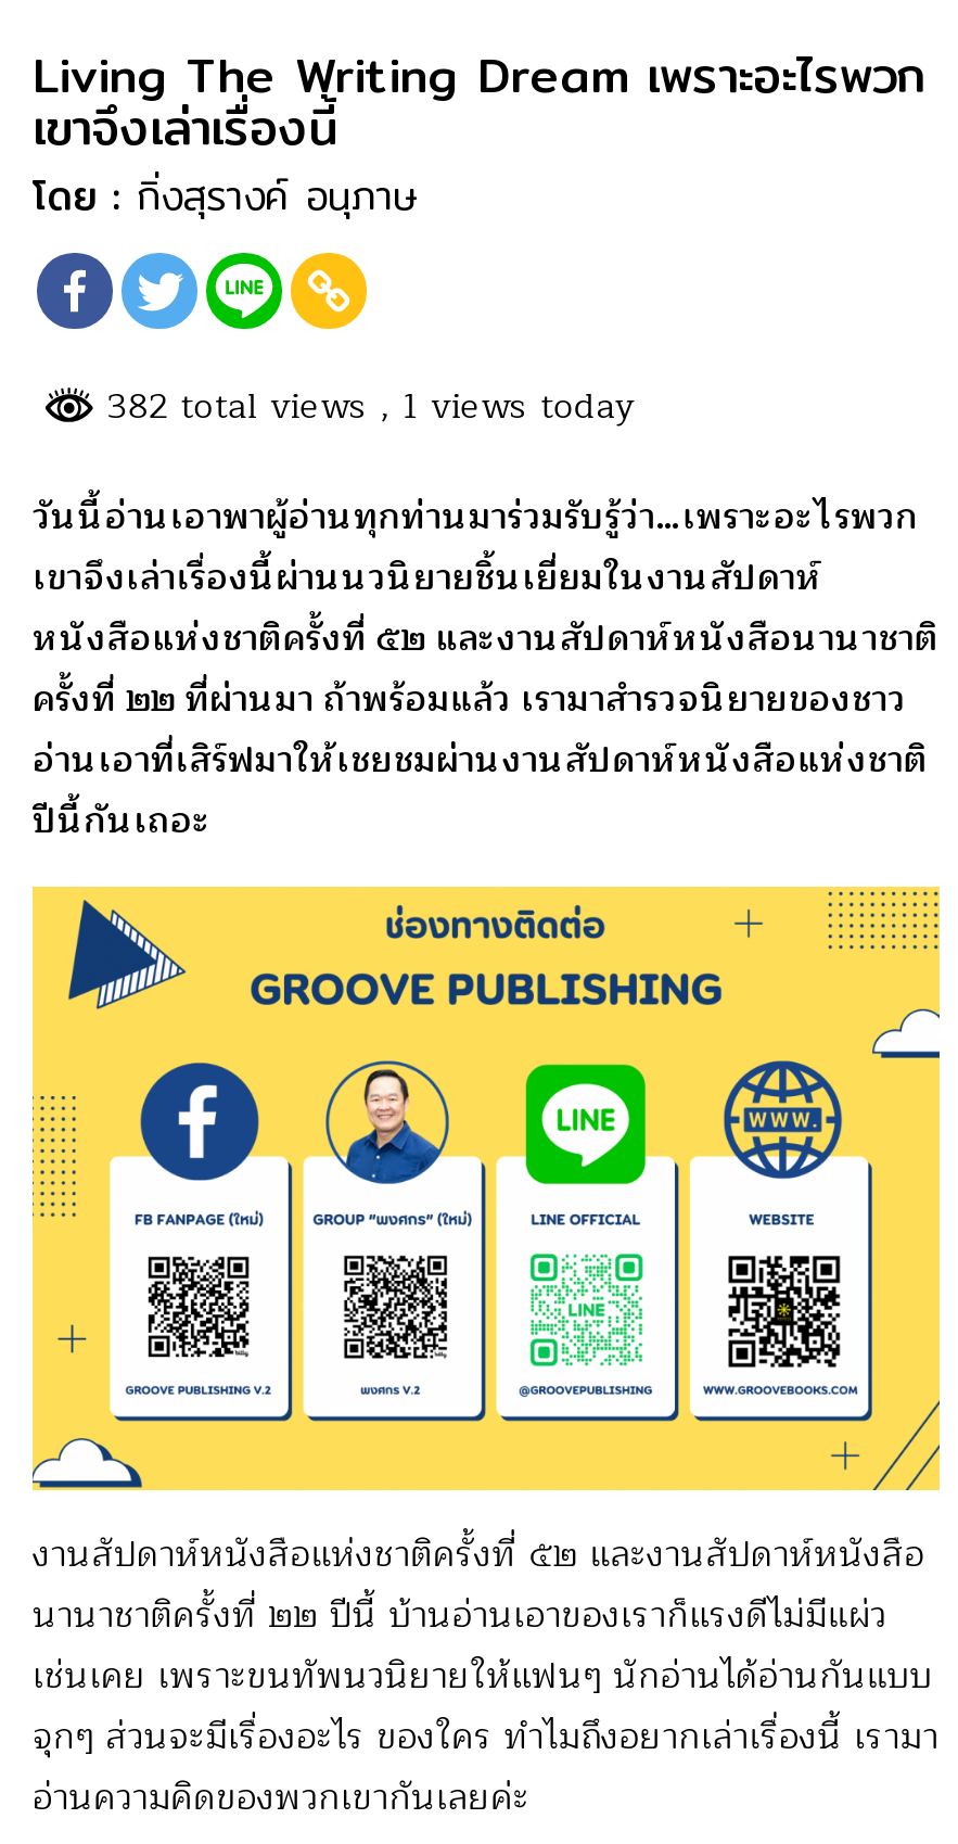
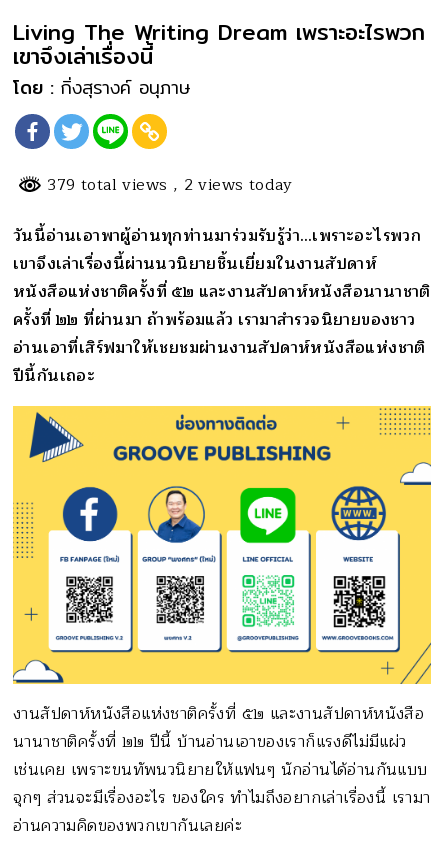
- 382 total views, 1 views today
+ 379 total views, 2 views today
